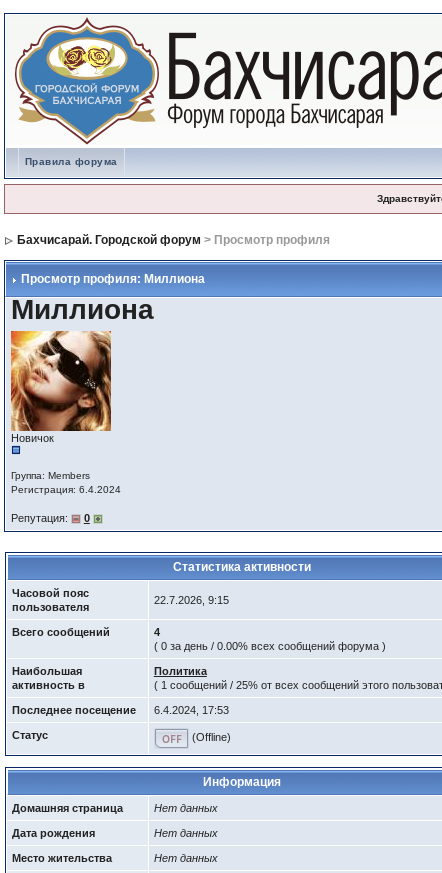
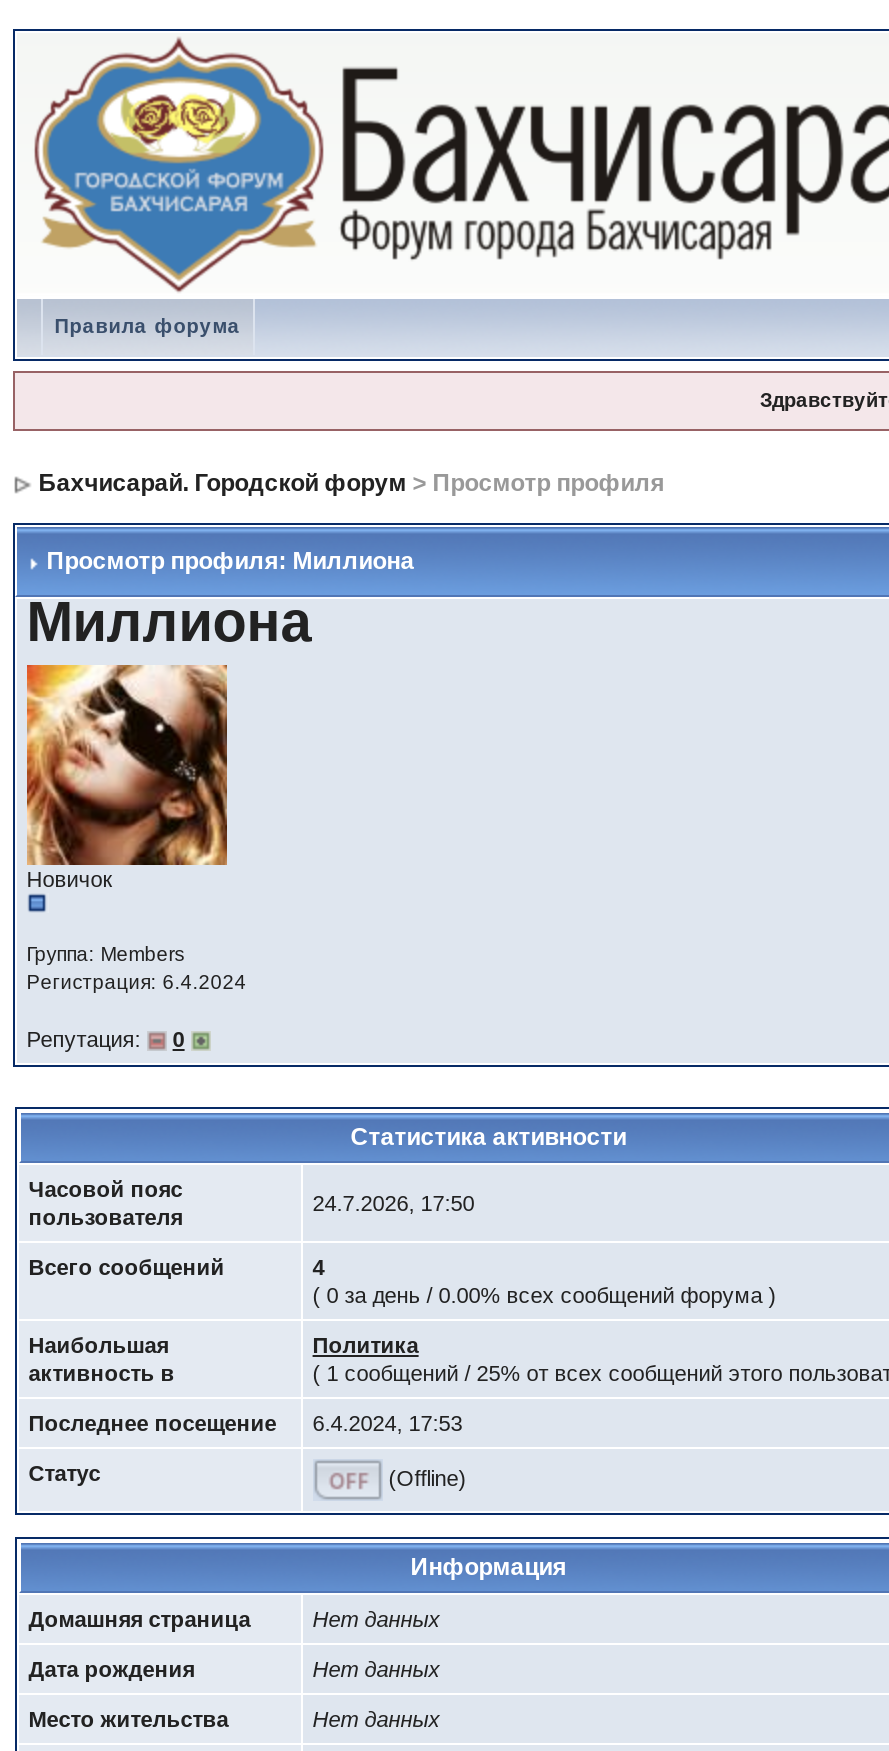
- 22.7.2026, 9:15
+ 24.7.2026, 17:50
